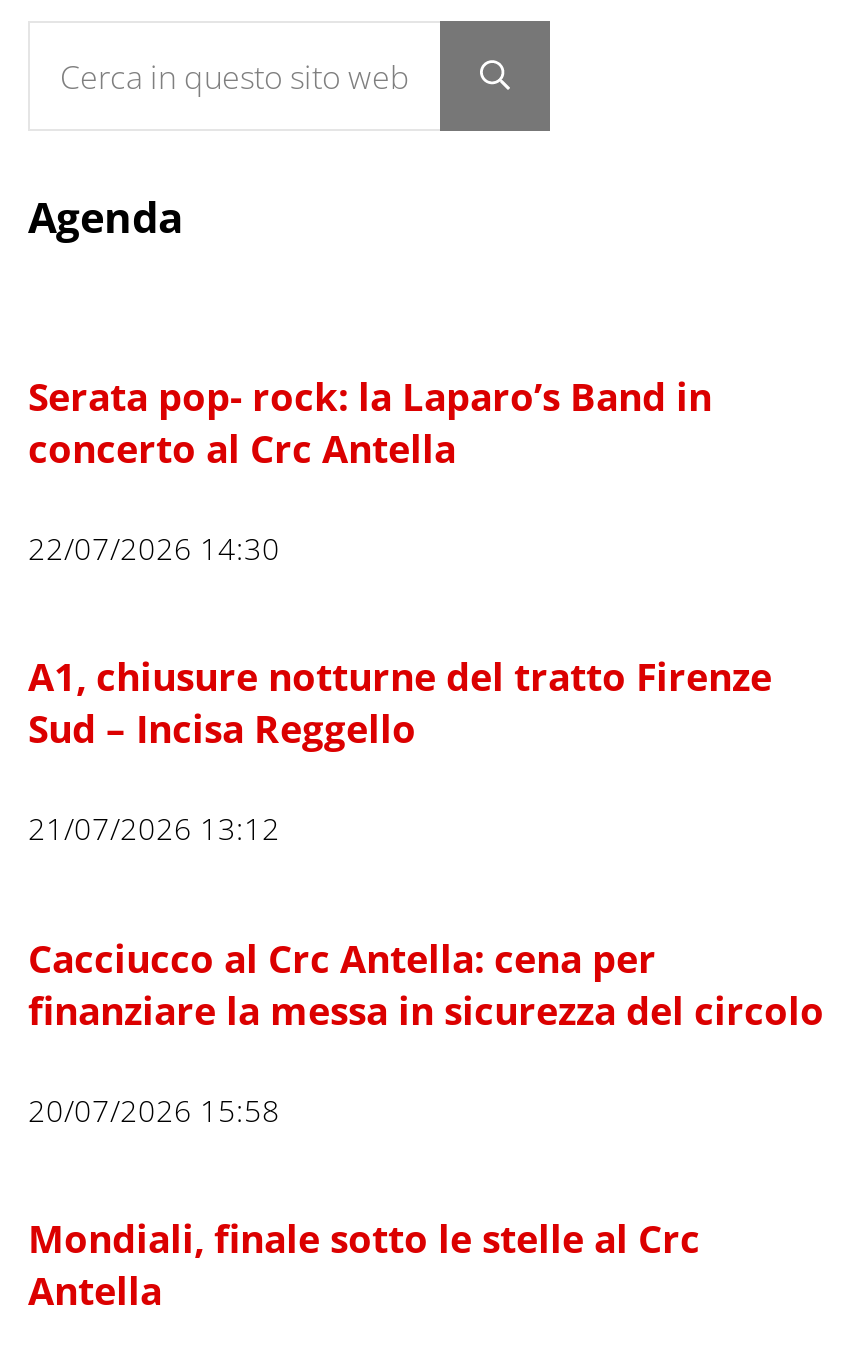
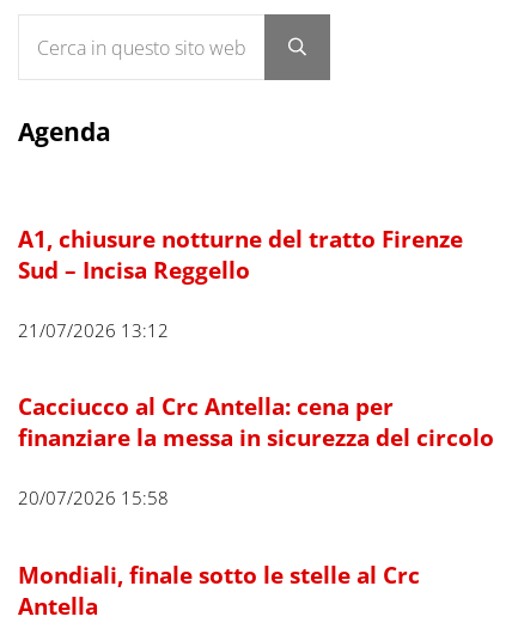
- Serata pop- rock: la Laparo’s Band in
- concerto al Crc Antella
- 22/07/2026 14:30
